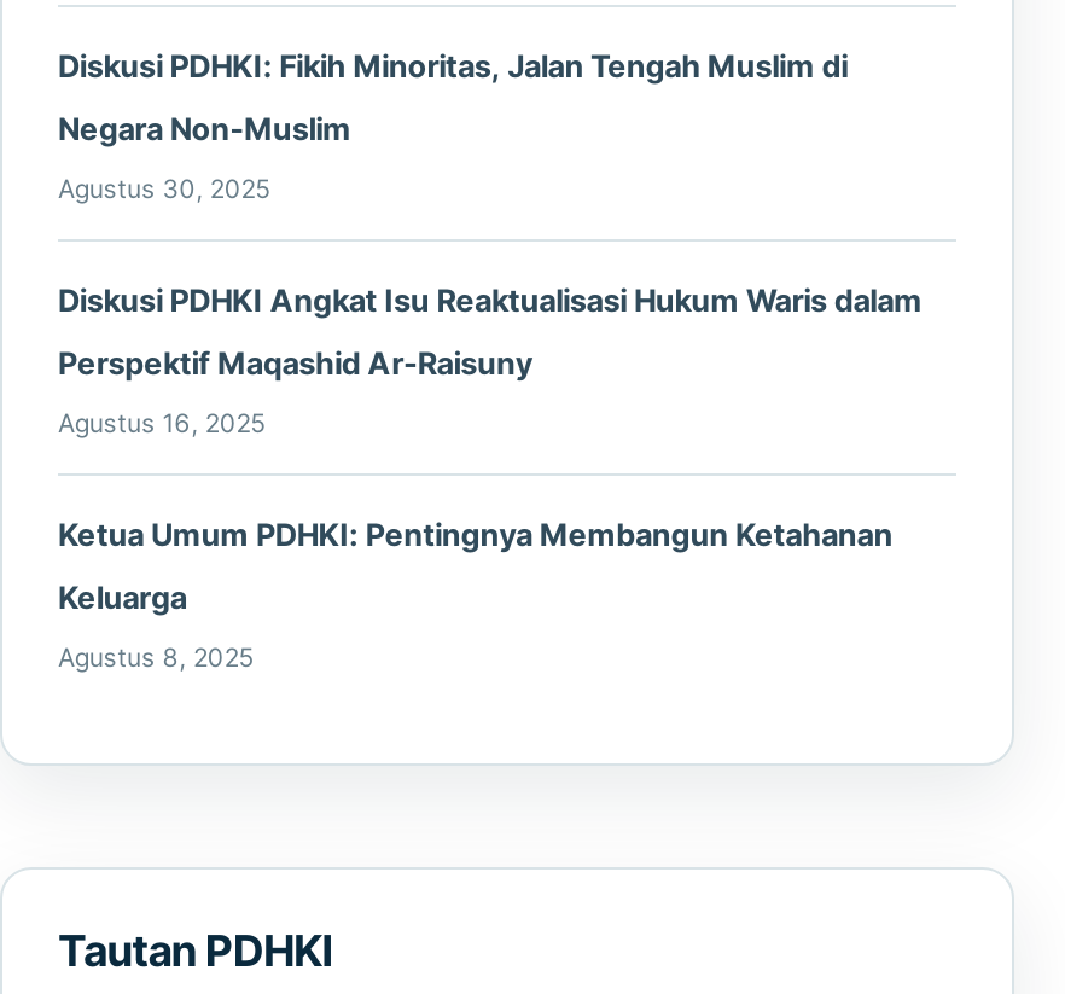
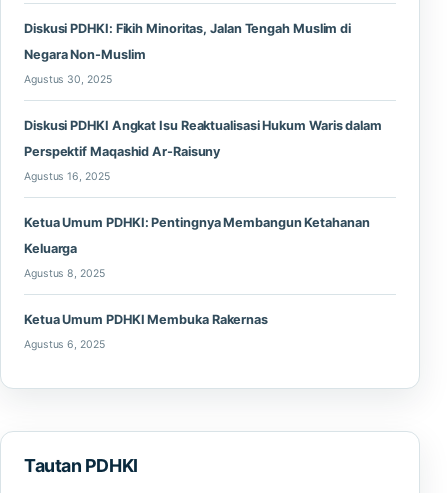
+ Ketua Umum PDHKI Membuka Rakernas
+ Agustus 6, 2025
